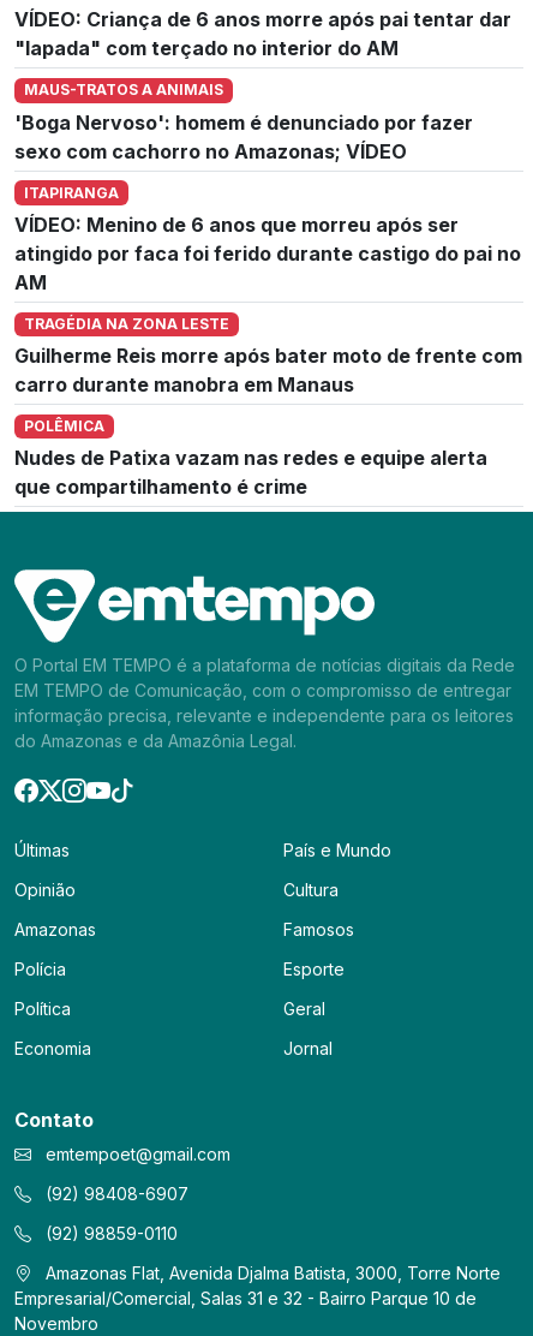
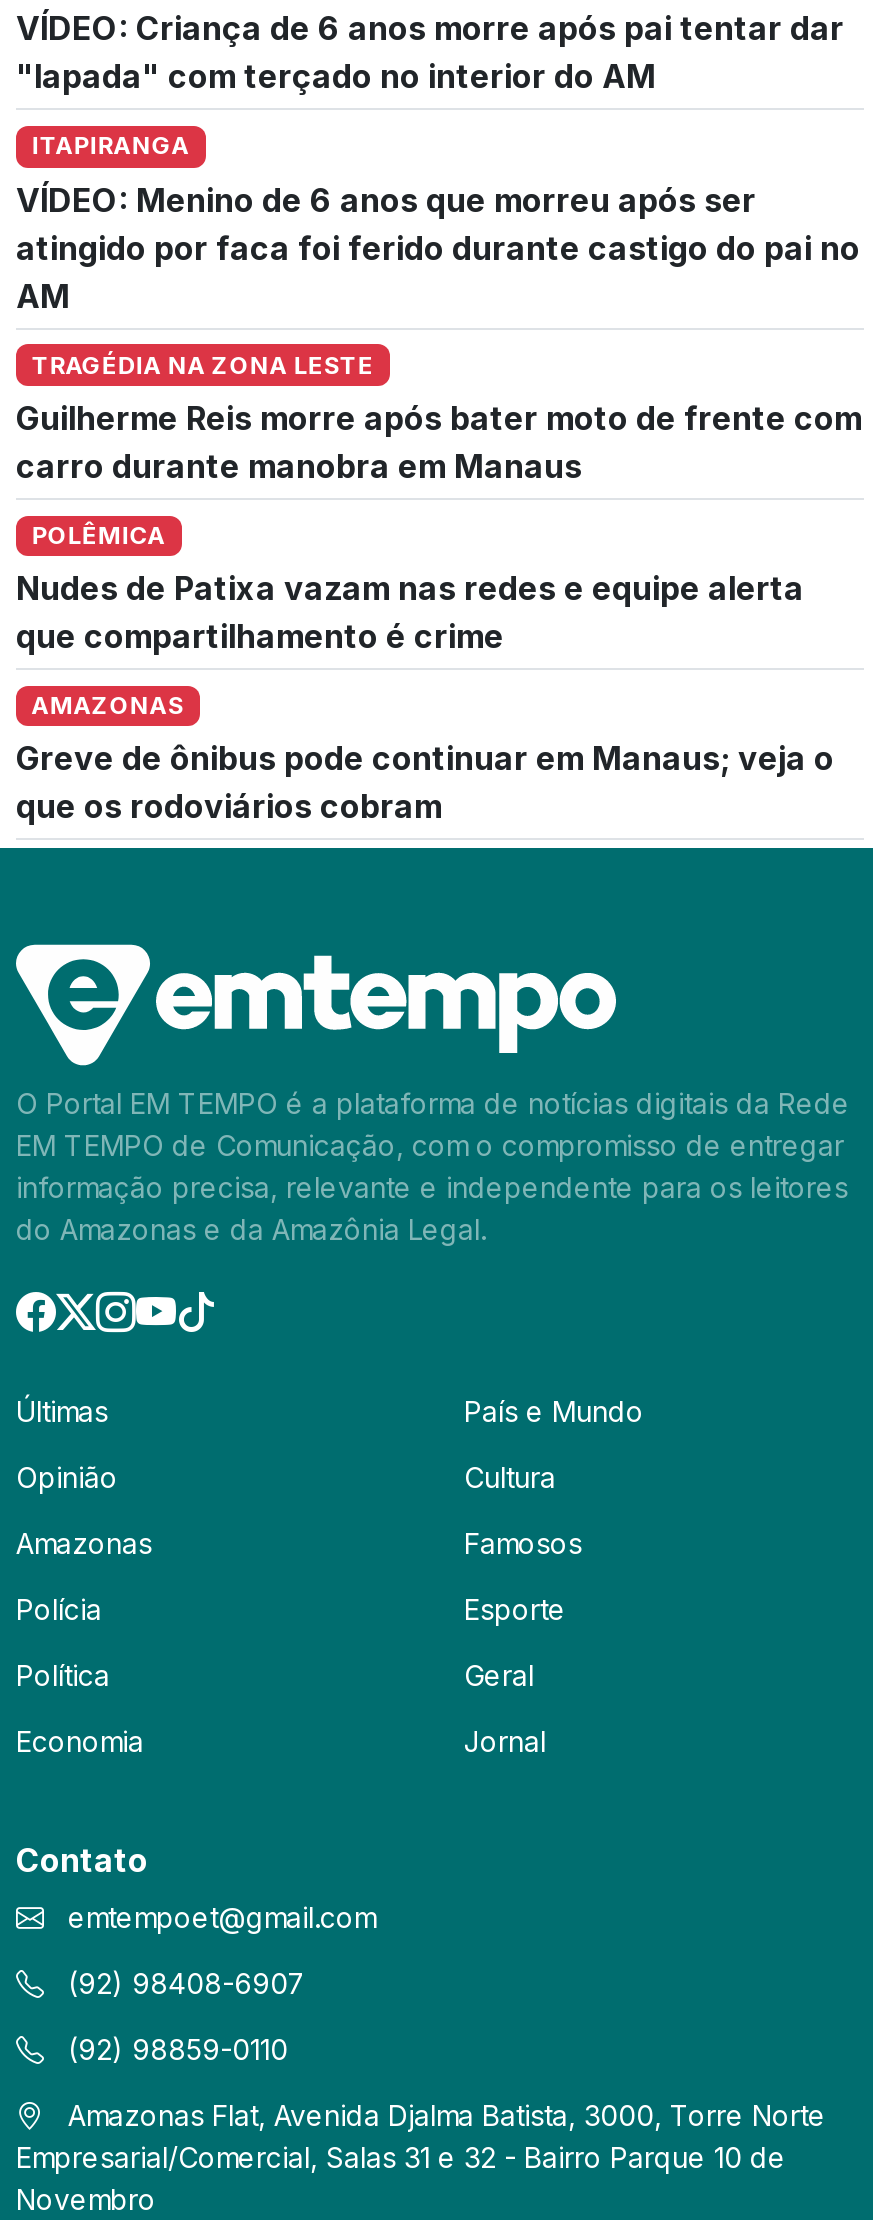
- MAUS-TRATOS A ANIMAIS
- 'Boga Nervoso': homem é denunciado por fazer
- sexo com cachorro no Amazonas; VÍDEO

moved up: ITAPIRANGA | VÍDEO: Menino de 6 anos que morreu após ser | atingido por faca foi ferido durante castigo do pai no | ... | Nudes de Patixa vazam nas redes e equipe alerta | que compartilhamento é crime

+ AMAZONAS
+ Greve de ônibus pode continuar em Manaus; veja o
+ que os rodoviários cobram
